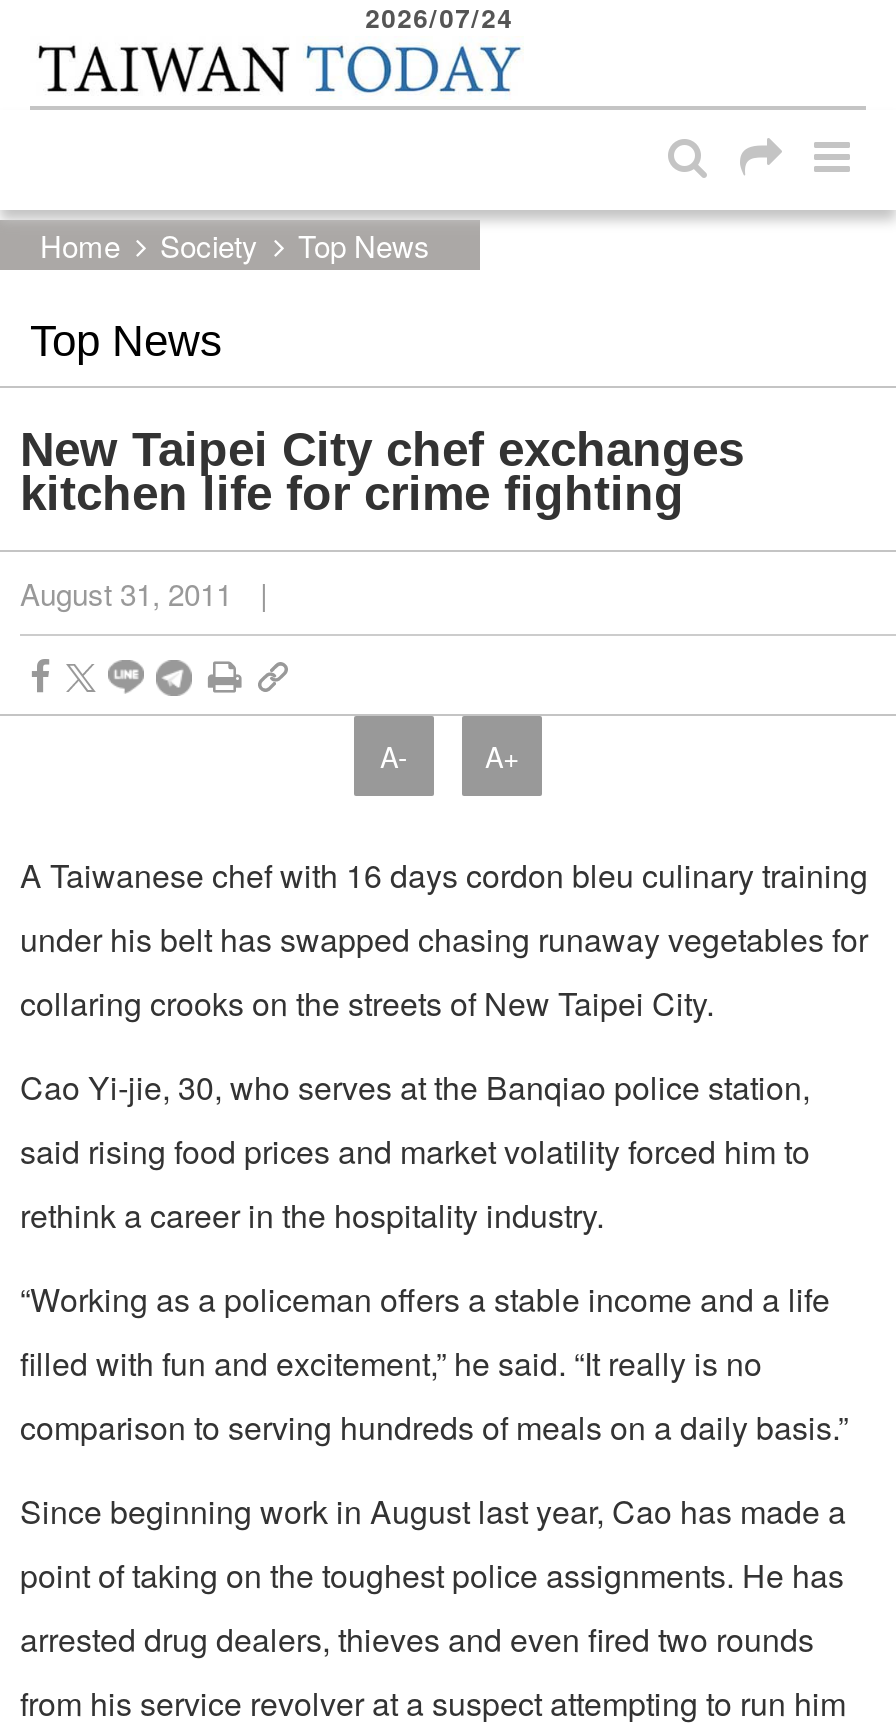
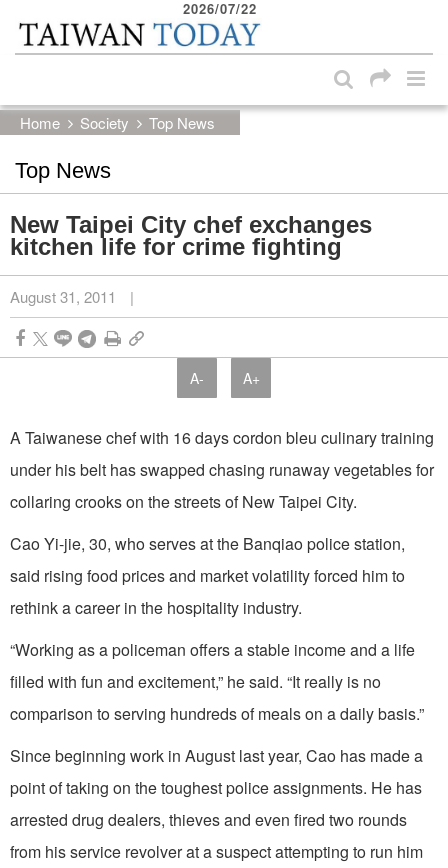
- 2026/07/24
+ 2026/07/22
